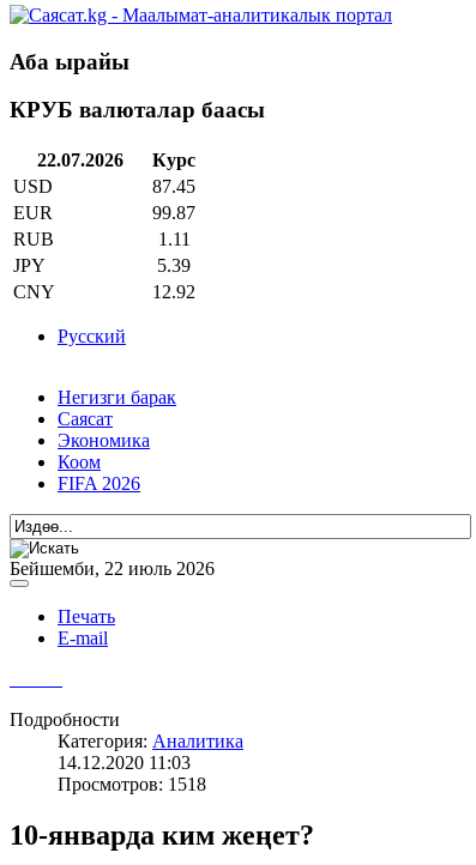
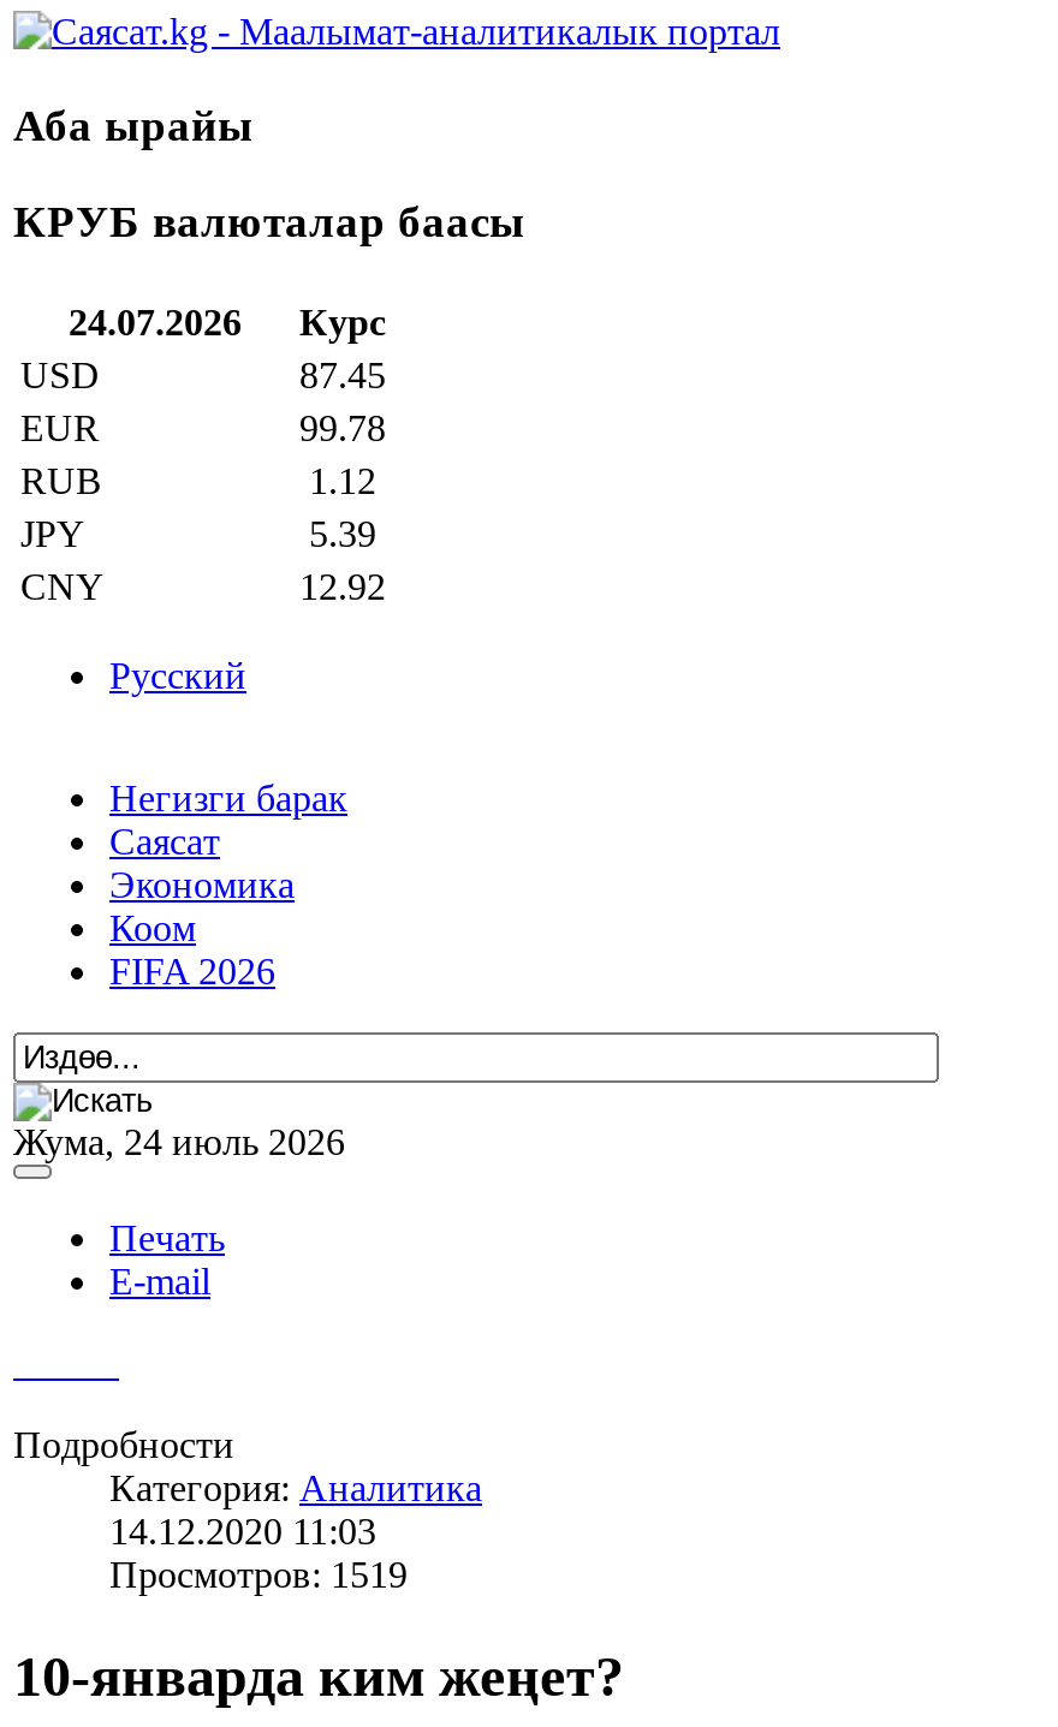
- 22.07.2026 Курс
+ 24.07.2026 Курс

- 99.87
+ 99.78

- 1.11
+ 1.12

- Бейшемби, 22 июль 2026
+ Жума, 24 июль 2026

- Просмотров: 1518
+ Просмотров: 1519
